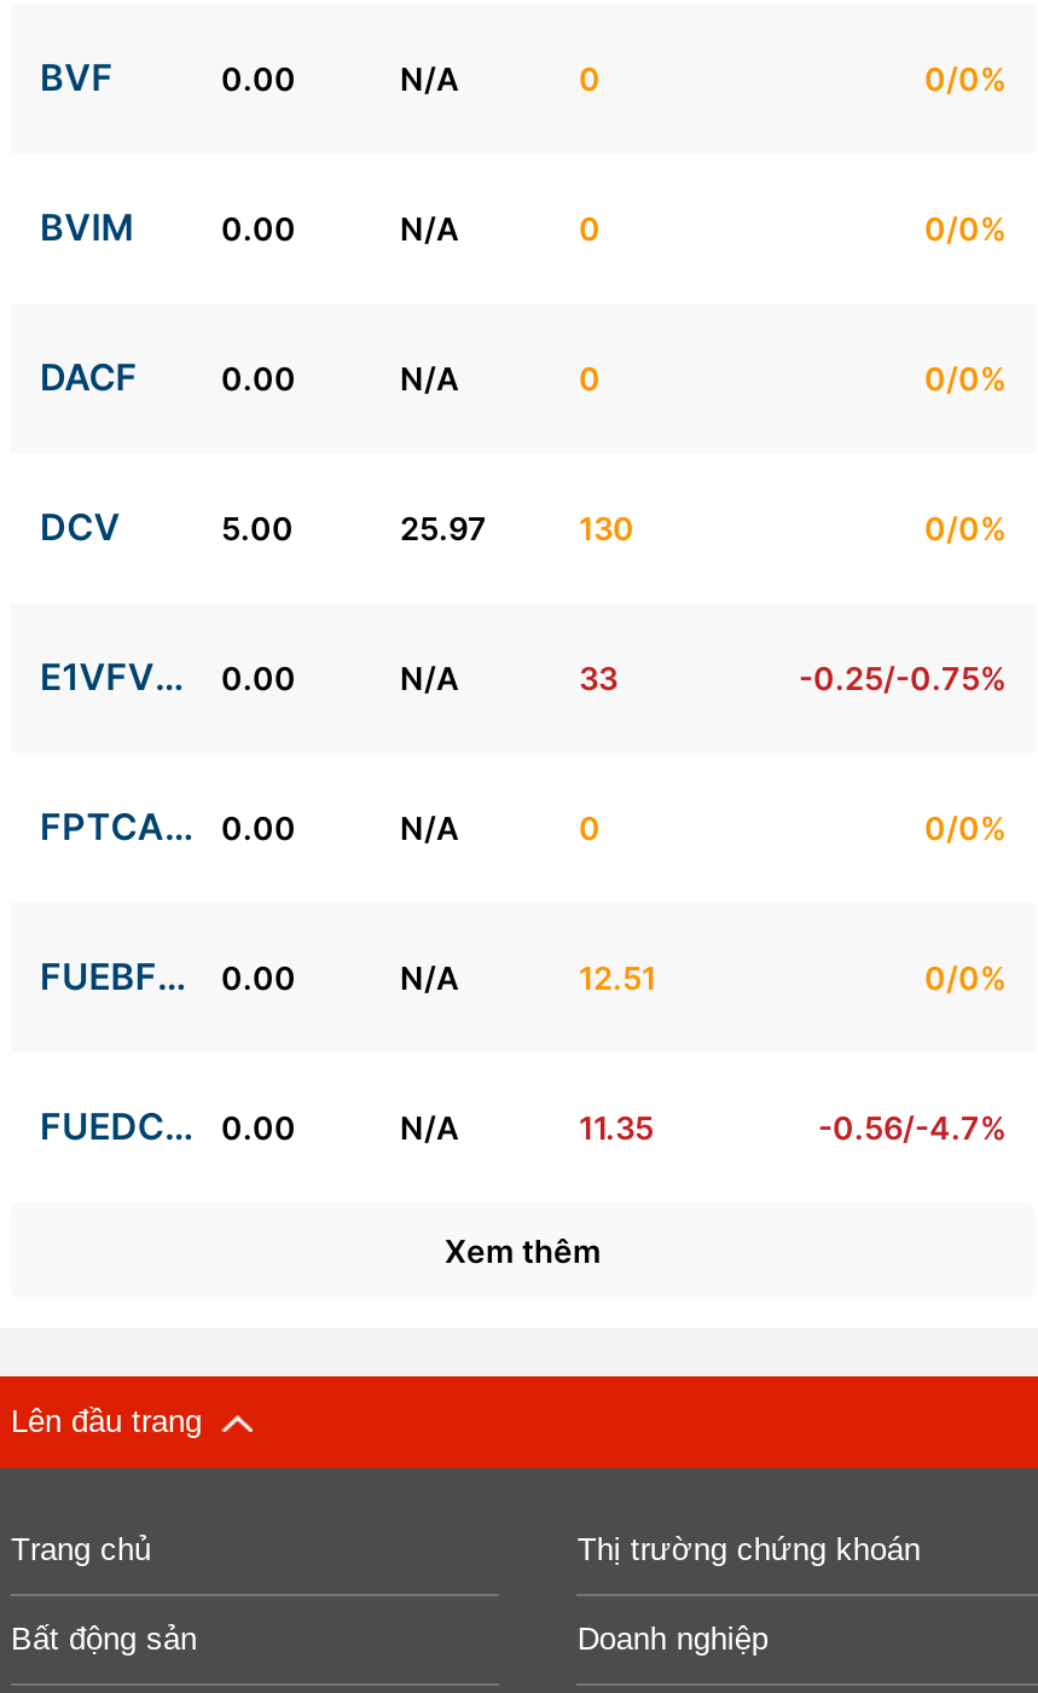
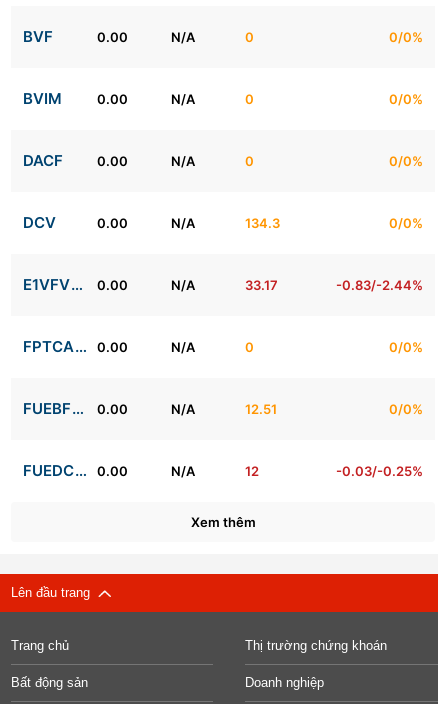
- 5.00
- 25.97
- 130
+ 0.00
+ N/A
+ 134.3

- 33
+ 33.17

- -0.25/-0.75%
+ -0.83/-2.44%

- 11.35
+ 12

- -0.56/-4.7%
+ -0.03/-0.25%
